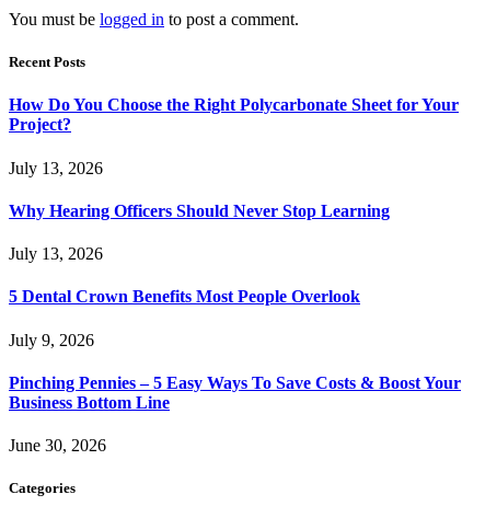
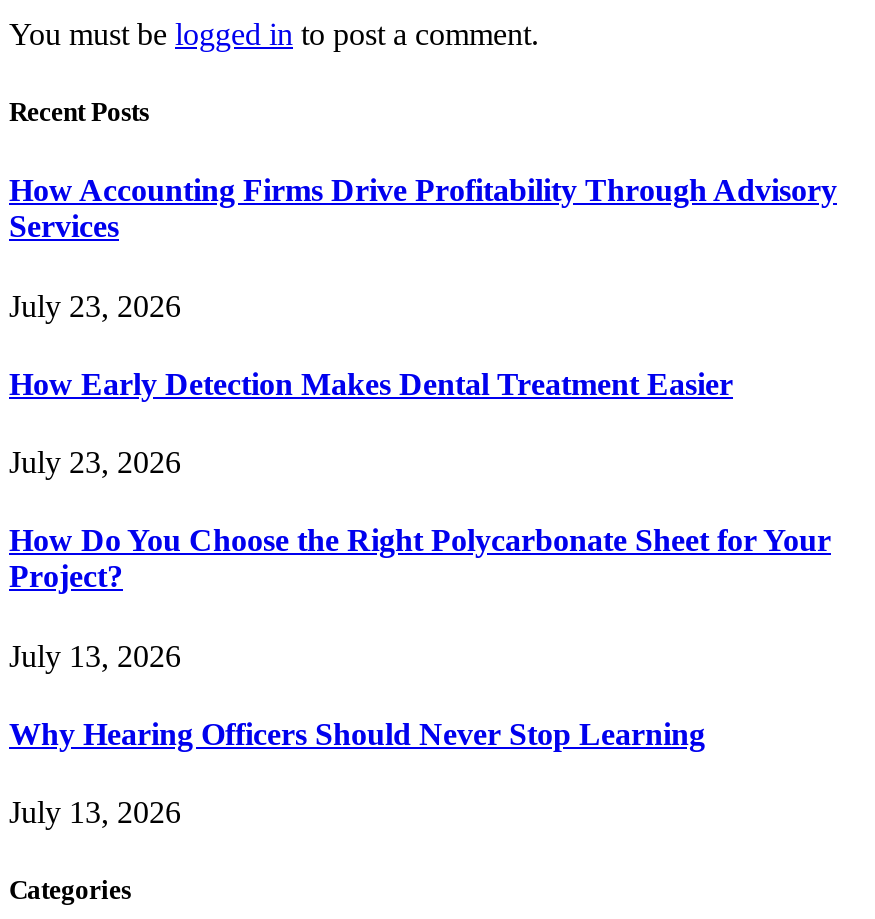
+ How Accounting Firms Drive Profitability Through Advisory
+ Services
+ July 23, 2026
+ How Early Detection Makes Dental Treatment Easier
+ July 23, 2026

moved down: How Do You Choose the Right Polycarbonate Sheet for Your | Project? | July 13, 2026 | Why Hearing Officers Should Never Stop Learning | July 13, 2026

- 5 Dental Crown Benefits Most People Overlook
- July 9, 2026
- Pinching Pennies – 5 Easy Ways To Save Costs & Boost Your
- Business Bottom Line
- June 30, 2026
